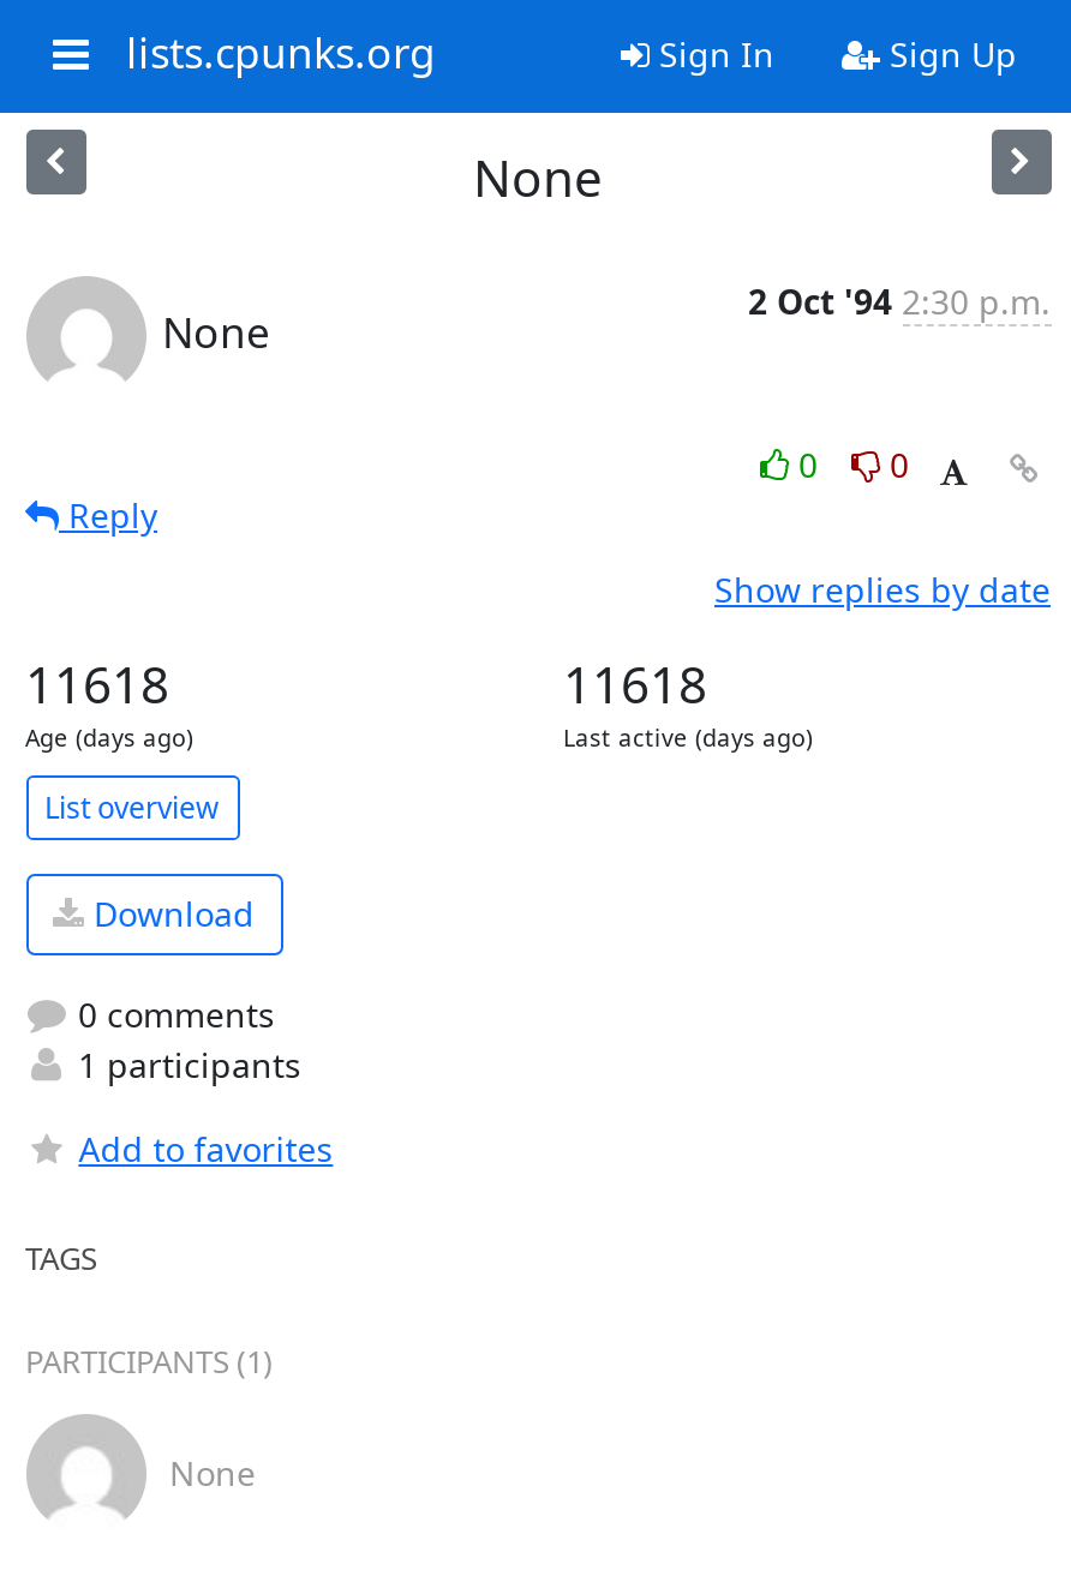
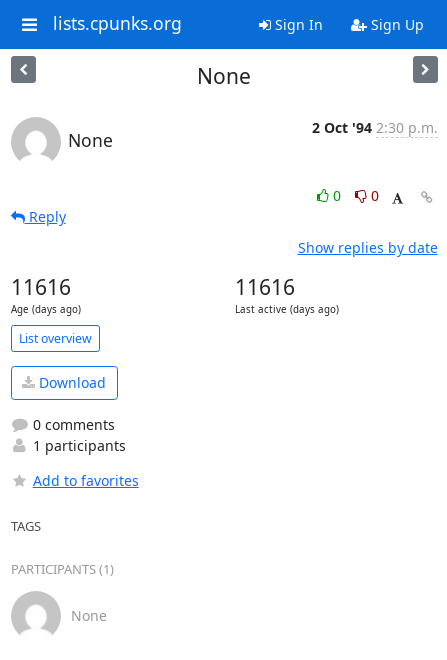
- 11618
+ 11616

- 11618
+ 11616
